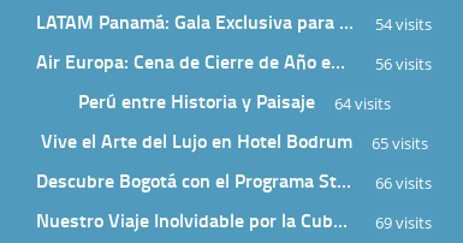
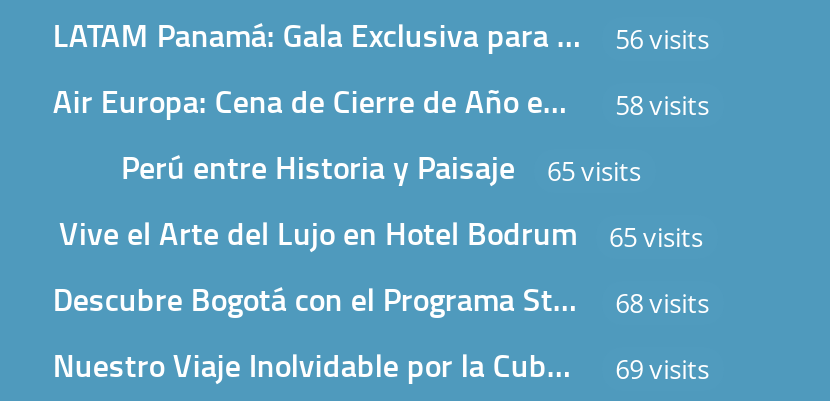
- 54 visits
+ 56 visits

- 56 visits
+ 58 visits

- Perú entre Historia y Paisaje 64 visits
+ Perú entre Historia y Paisaje 65 visits

- 66 visits
+ 68 visits
